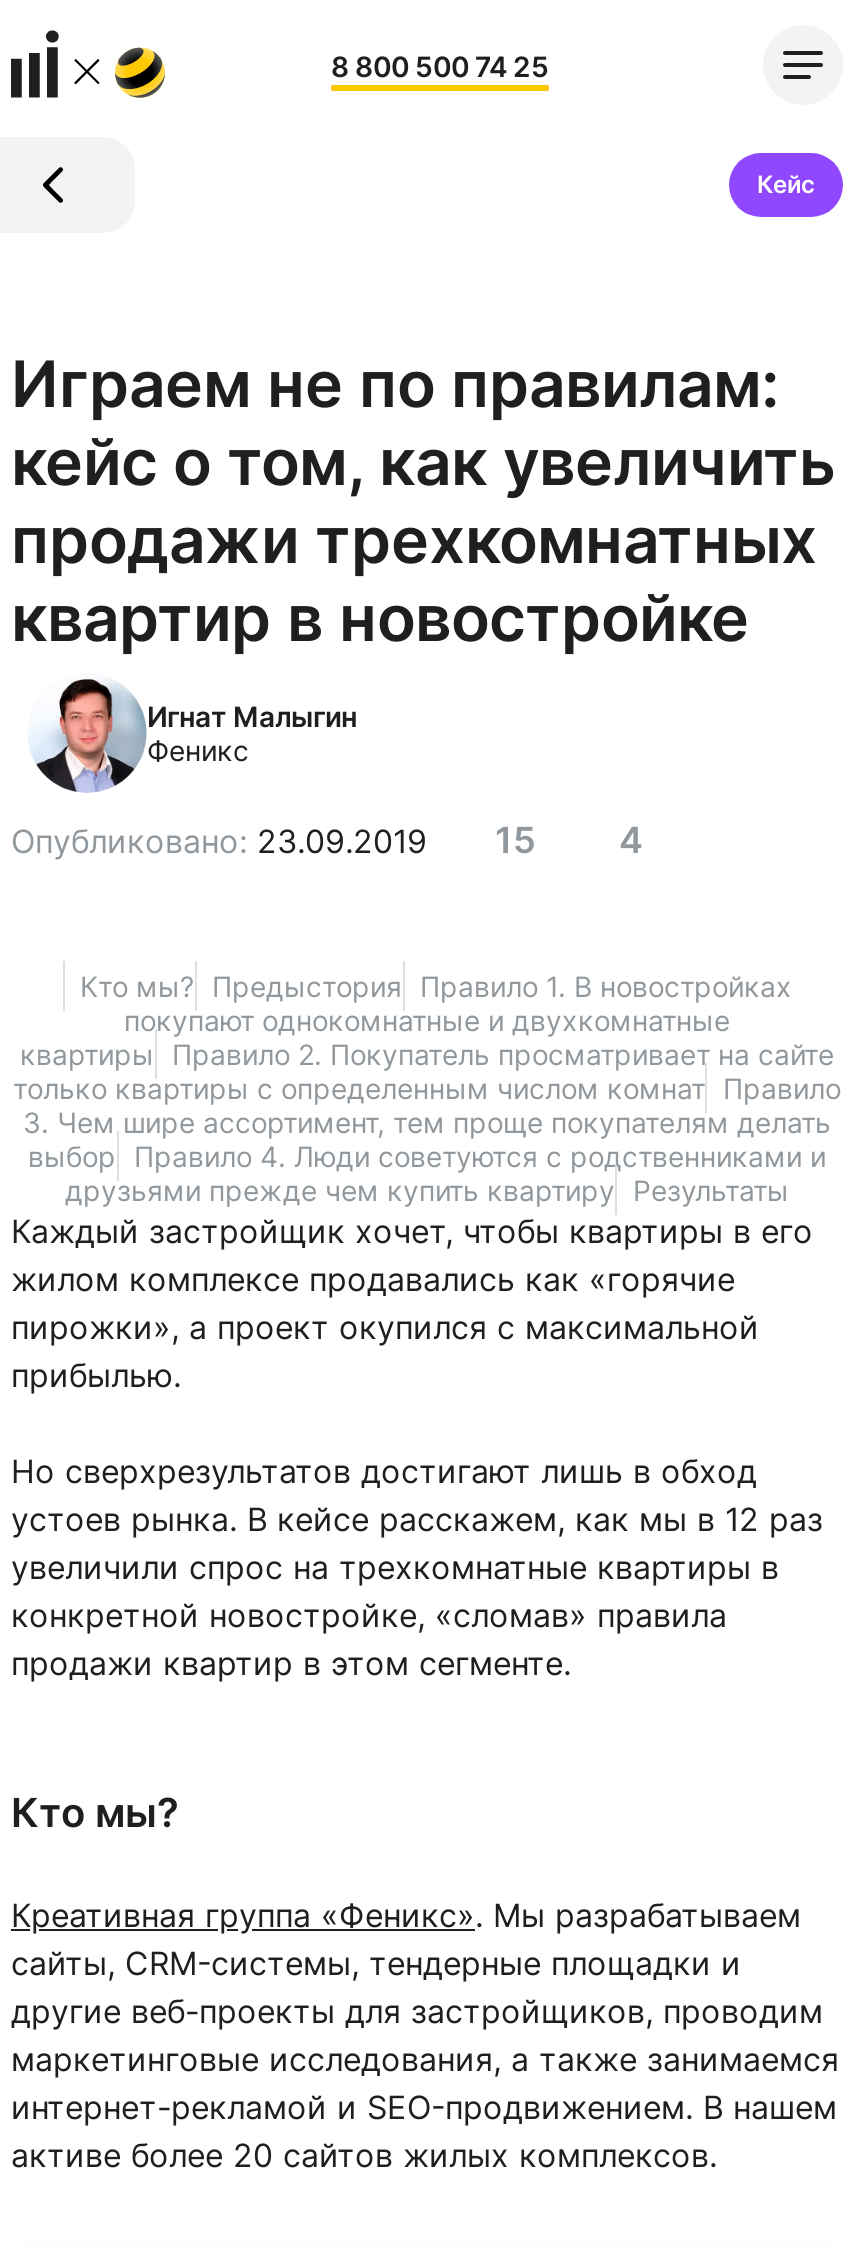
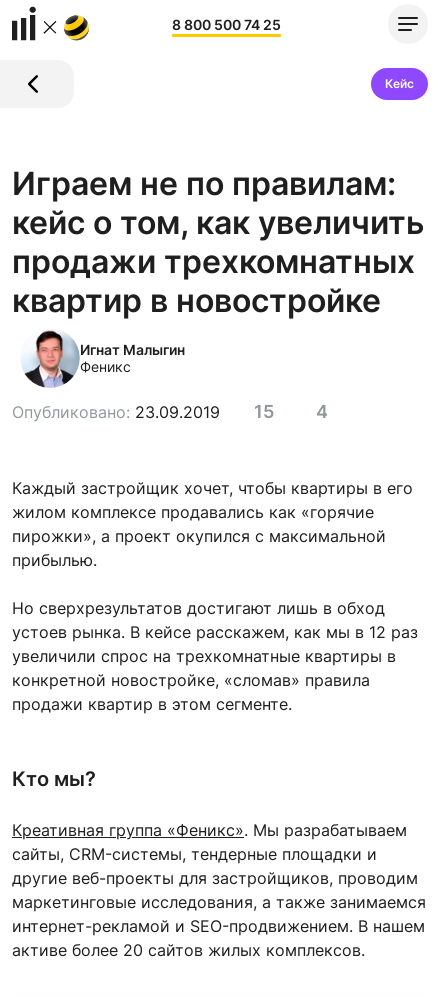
- Кто мы? Предыстория Правило 1. В новостройках
- покупают однокомнатные и двухкомнатные
- квартиры Правило 2. Покупатель просматривает на сайте
- только квартиры с определенным числом комнат Правило
- 3. Чем шире ассортимент, тем проще покупателям делать
- выбор Правило 4. Люди советуются c родственниками и
- друзьями прежде чем купить квартиру Результаты
